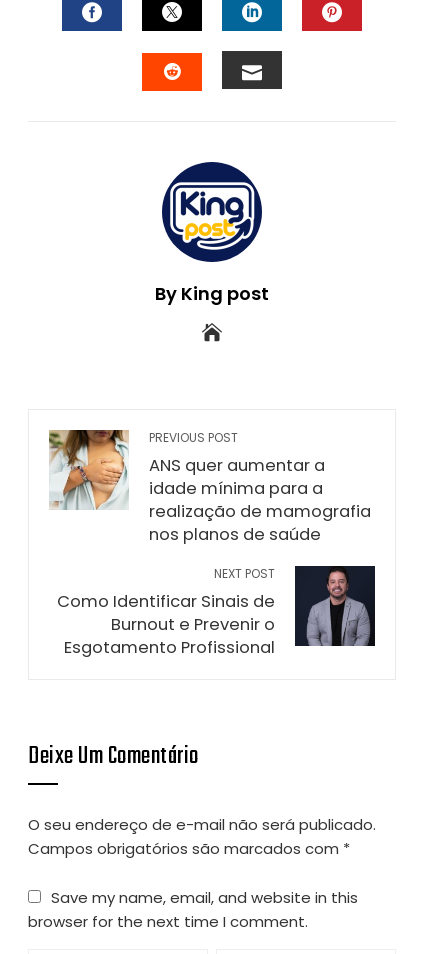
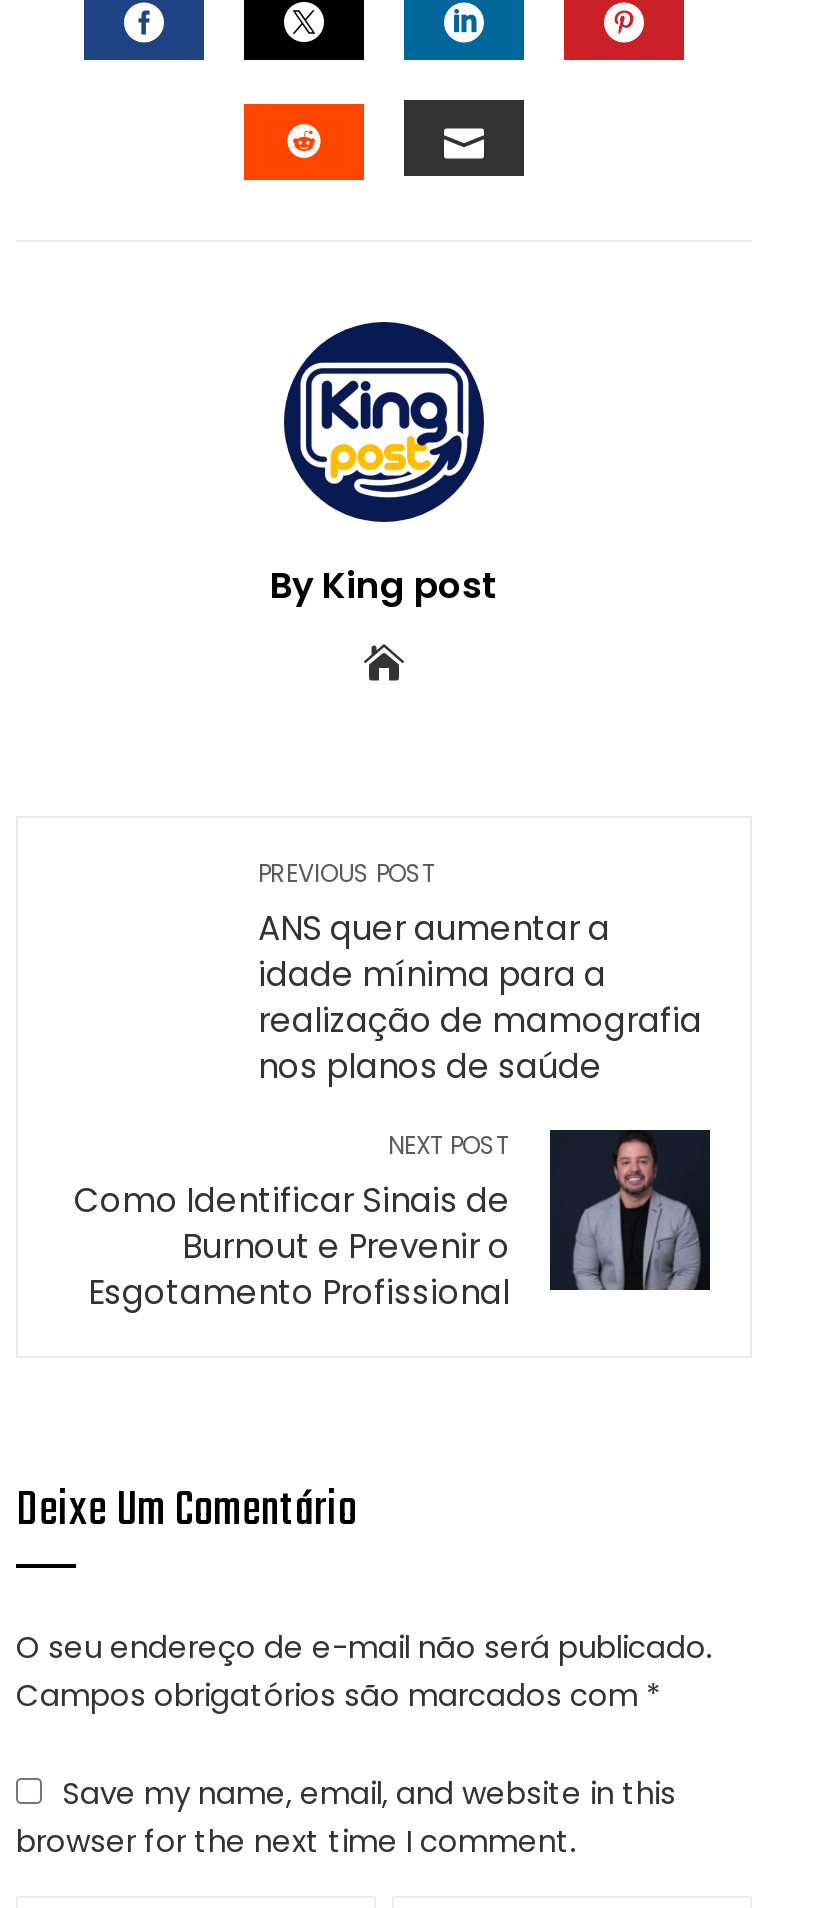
- [image]
